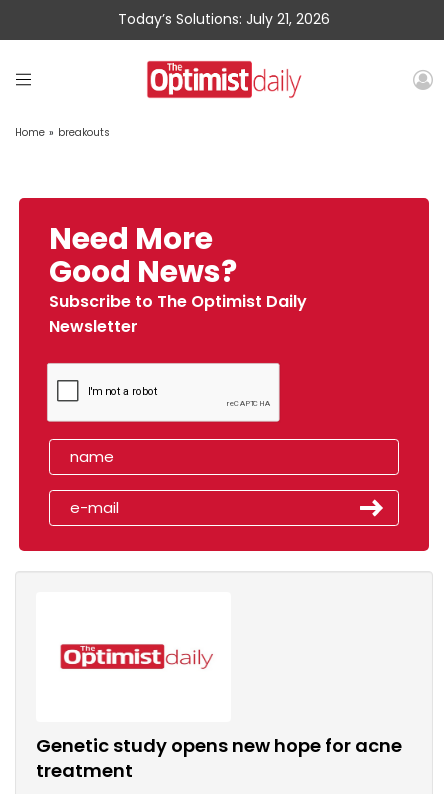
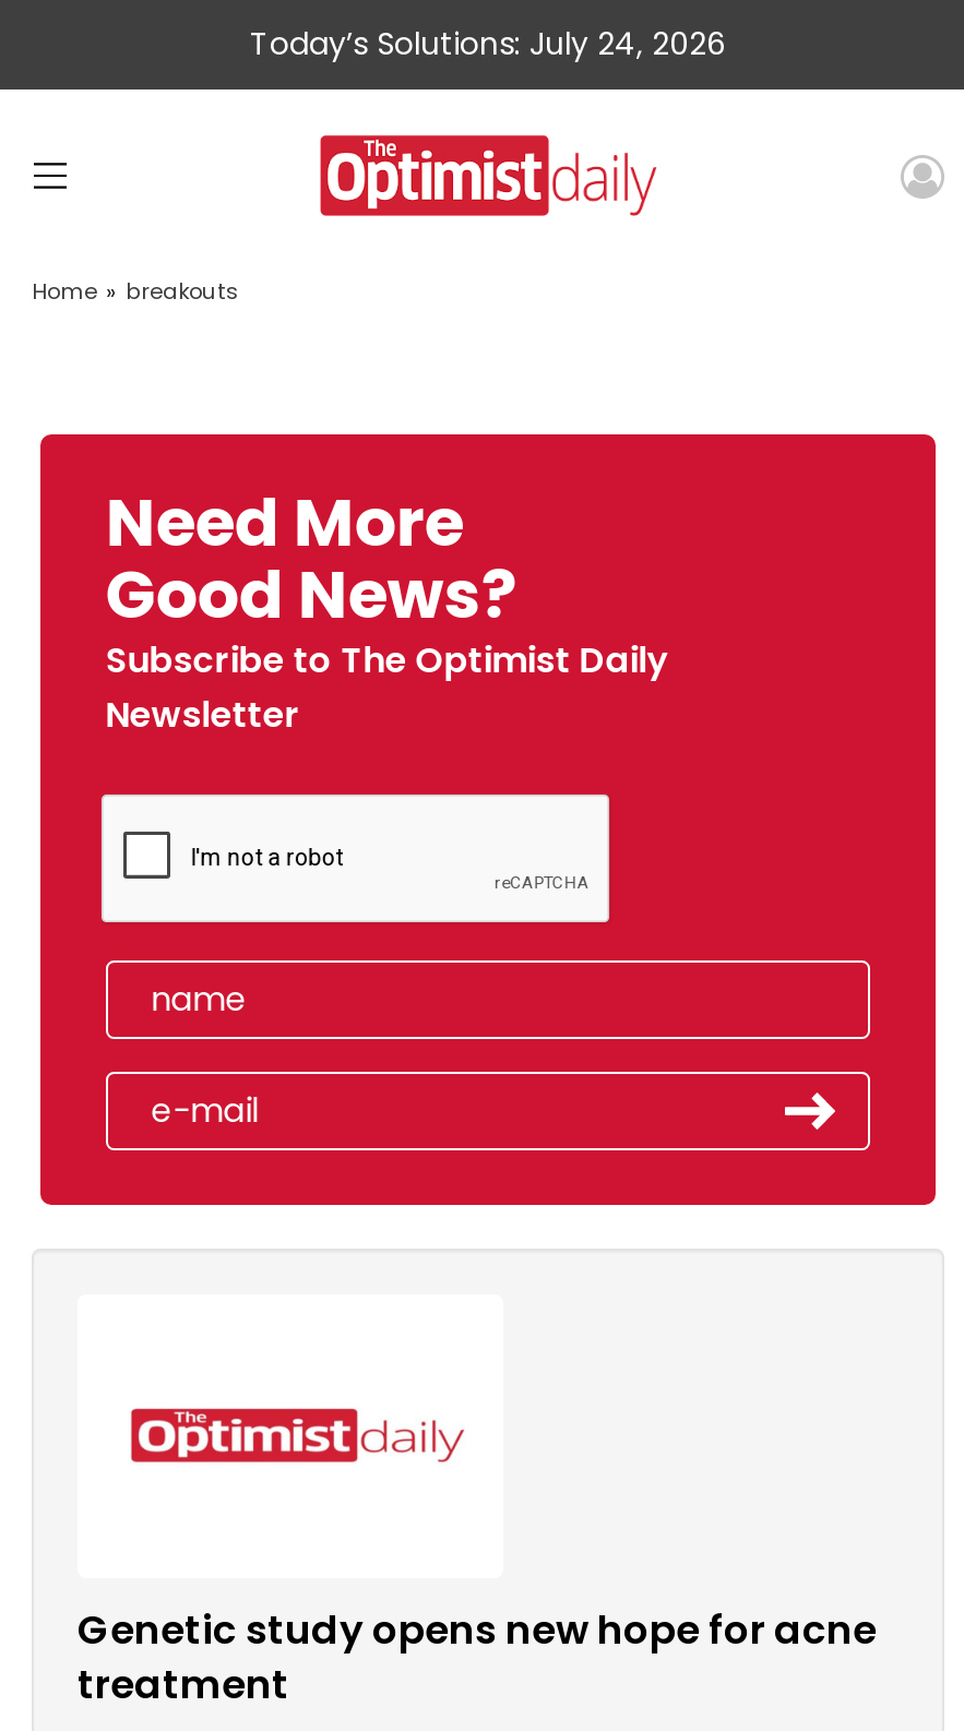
- Today’s Solutions: July 21, 2026
+ Today’s Solutions: July 24, 2026
